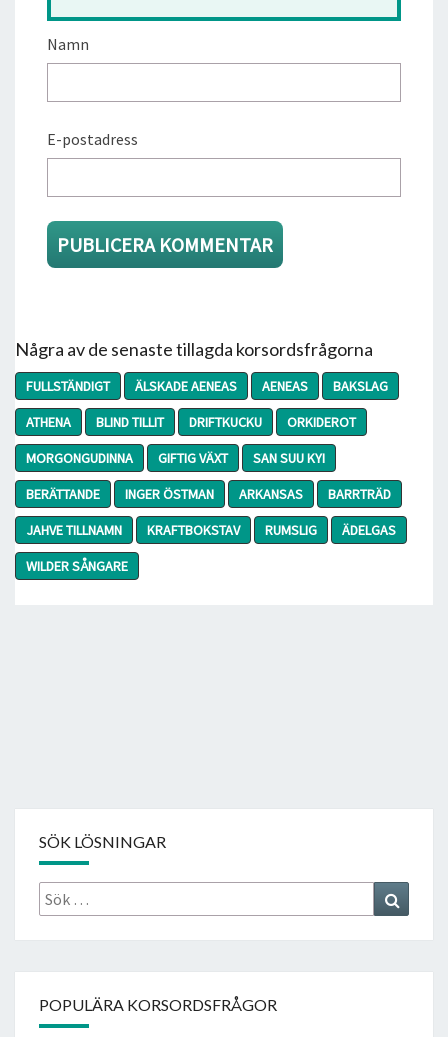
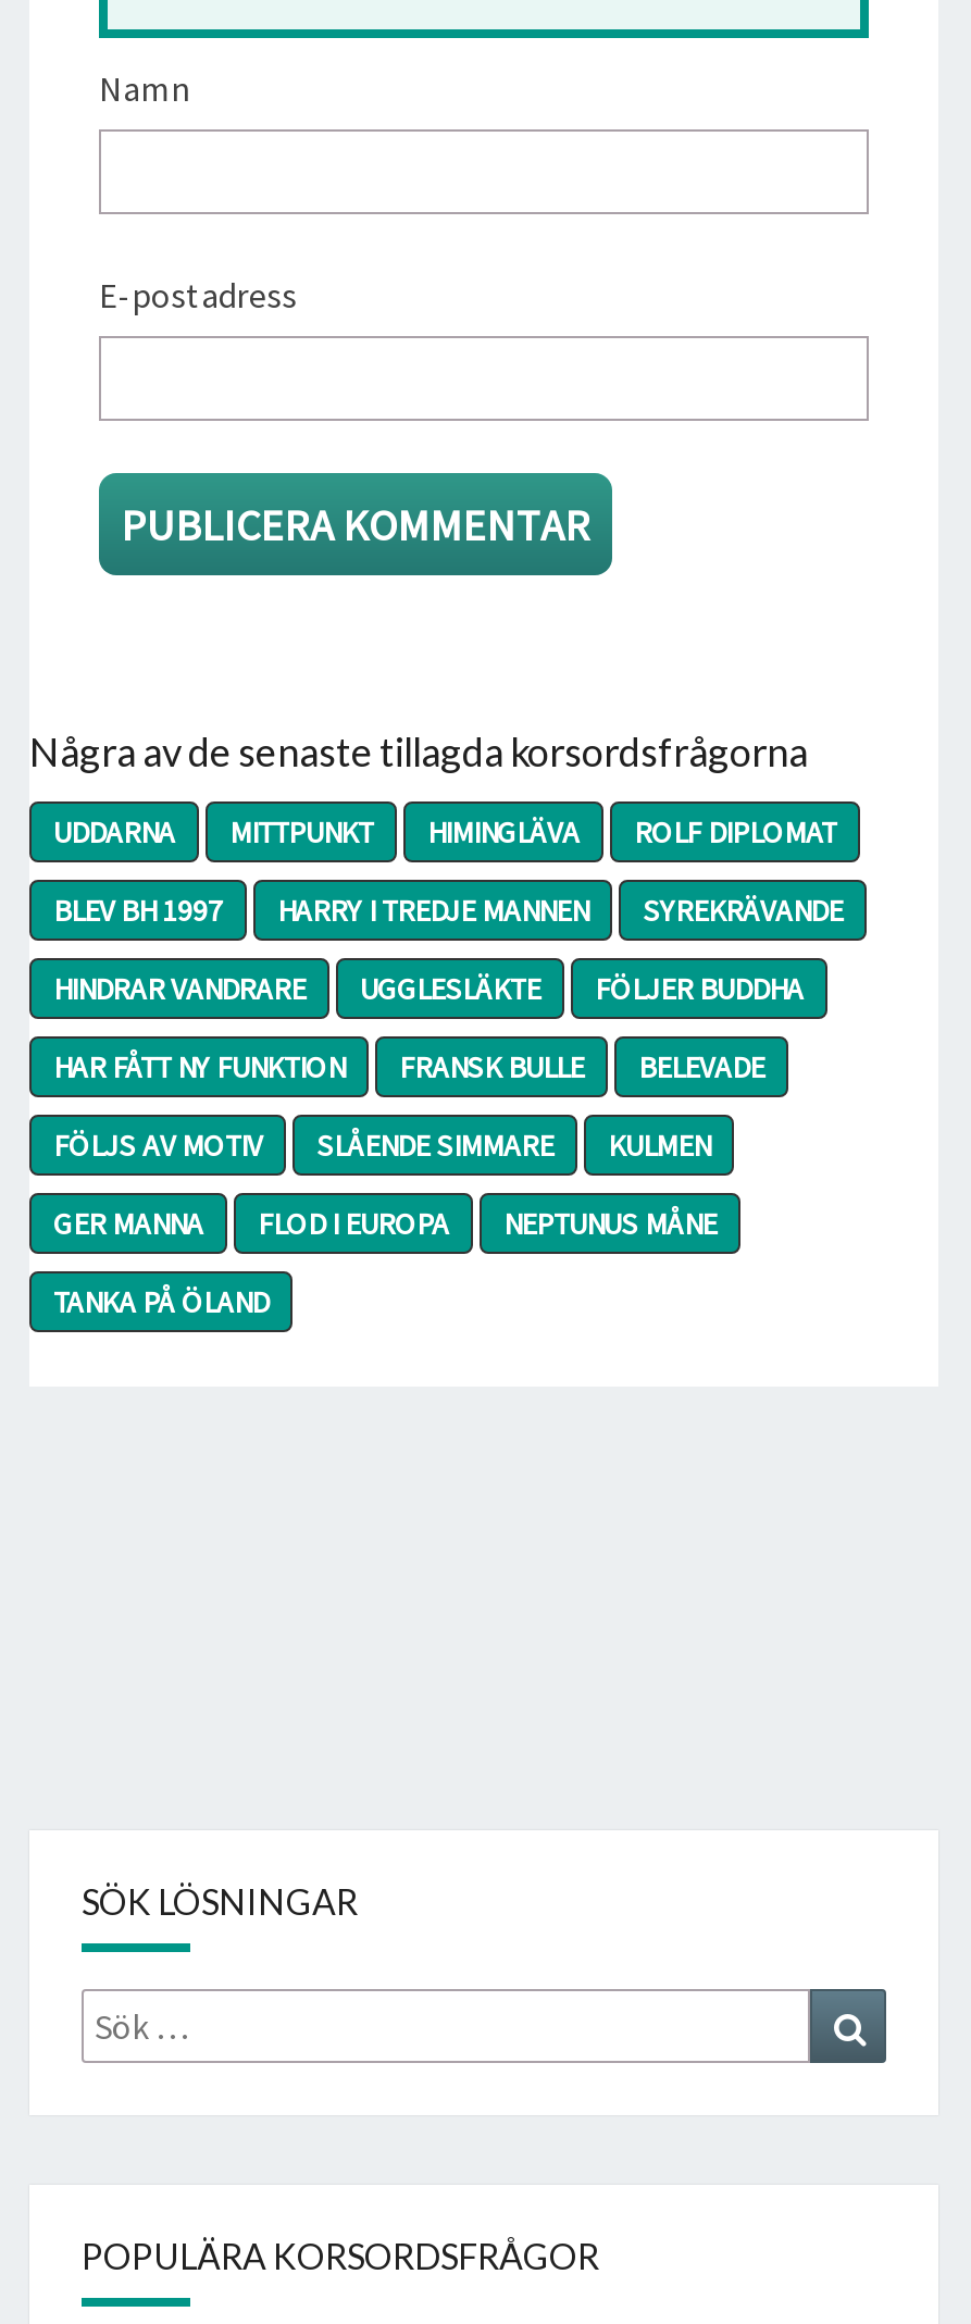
- FULLSTÄNDIGT
- ÄLSKADE AENEAS
- AENEAS
- BAKSLAG
- ATHENA
- BLIND TILLIT
- DRIFTKUCKU
- ORKIDEROT
- MORGONGUDINNA
- GIFTIG VÄXT
- SAN SUU KYI
- BERÄTTANDE
- INGER ÖSTMAN
- ARKANSAS
- BARRTRÄD
- JAHVE TILLNAMN
- KRAFTBOKSTAV
- RUMSLIG
- ÄDELGAS
- WILDER SÅNGARE
+ UDDARNA
+ MITTPUNKT
+ HIMINGLÄVA
+ ROLF DIPLOMAT
+ BLEV BH 1997
+ HARRY I TREDJE MANNEN
+ SYREKRÄVANDE
+ HINDRAR VANDRARE
+ UGGLESLÄKTE
+ FÖLJER BUDDHA
+ HAR FÅTT NY FUNKTION
+ FRANSK BULLE
+ BELEVADE
+ FÖLJS AV MOTIV
+ SLÅENDE SIMMARE
+ KULMEN
+ GER MANNA
+ FLOD I EUROPA
+ NEPTUNUS MÅNE
+ TANKA PÅ ÖLAND
